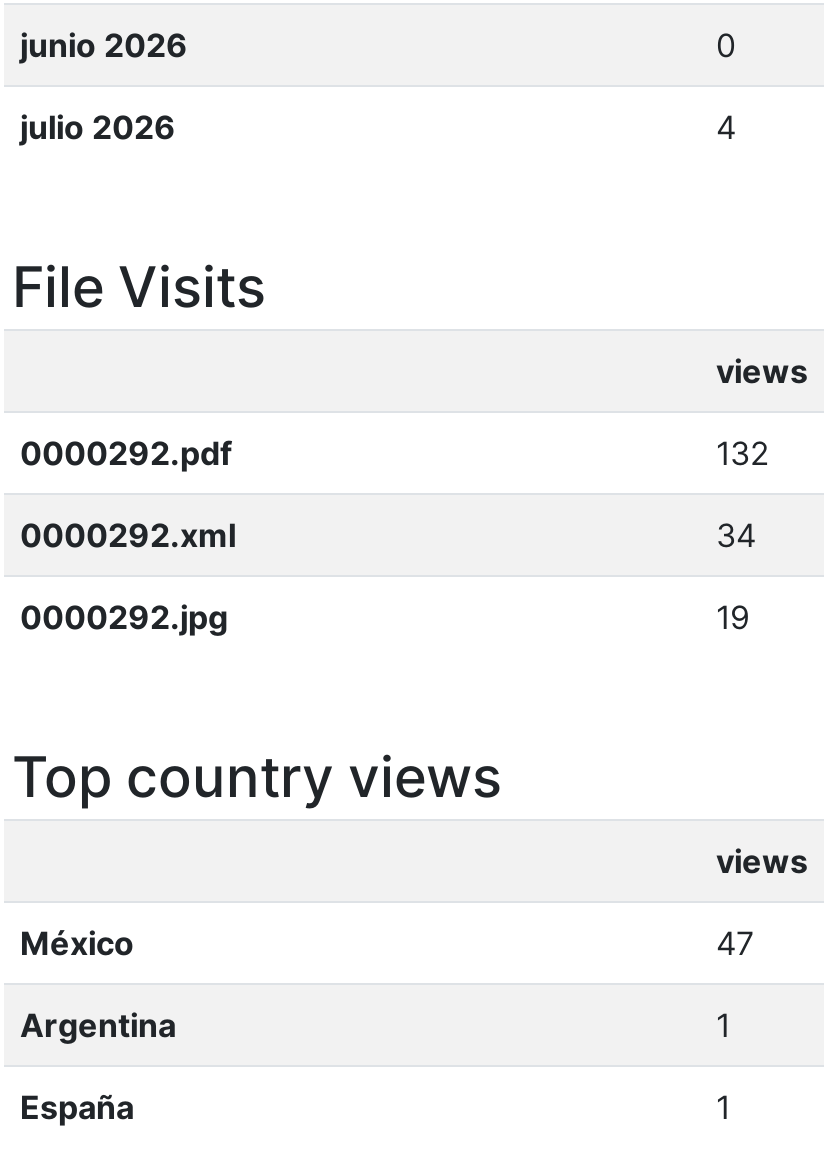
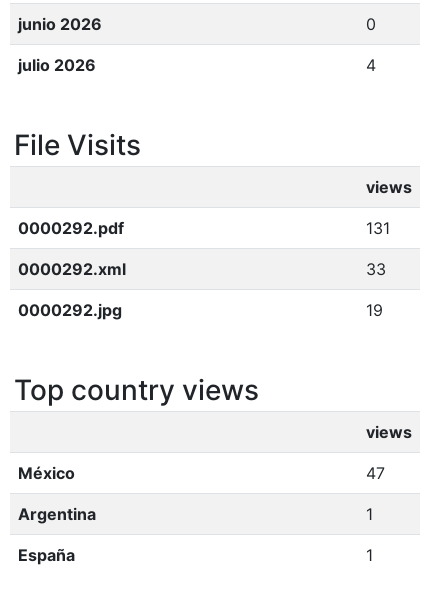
- 132
+ 131

- 34
+ 33
